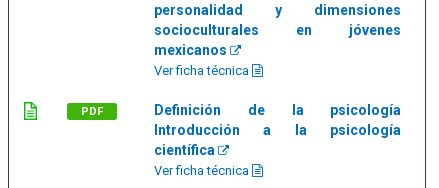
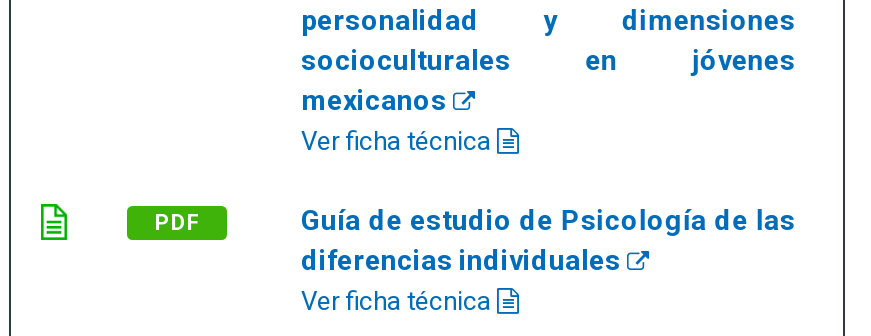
- Definición de la psicología
- Introducción a la psicología
- científica
+ Guía de estudio de Psicología de las
+ diferencias individuales
